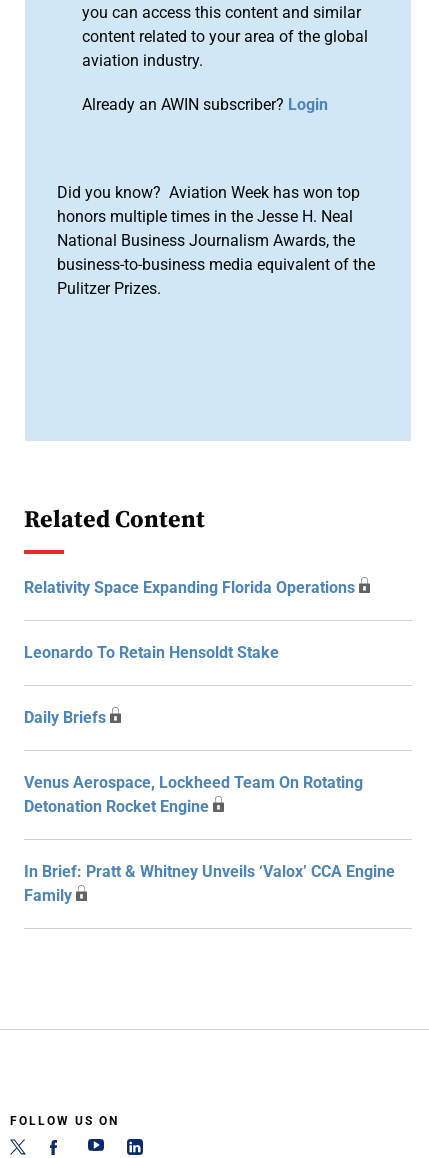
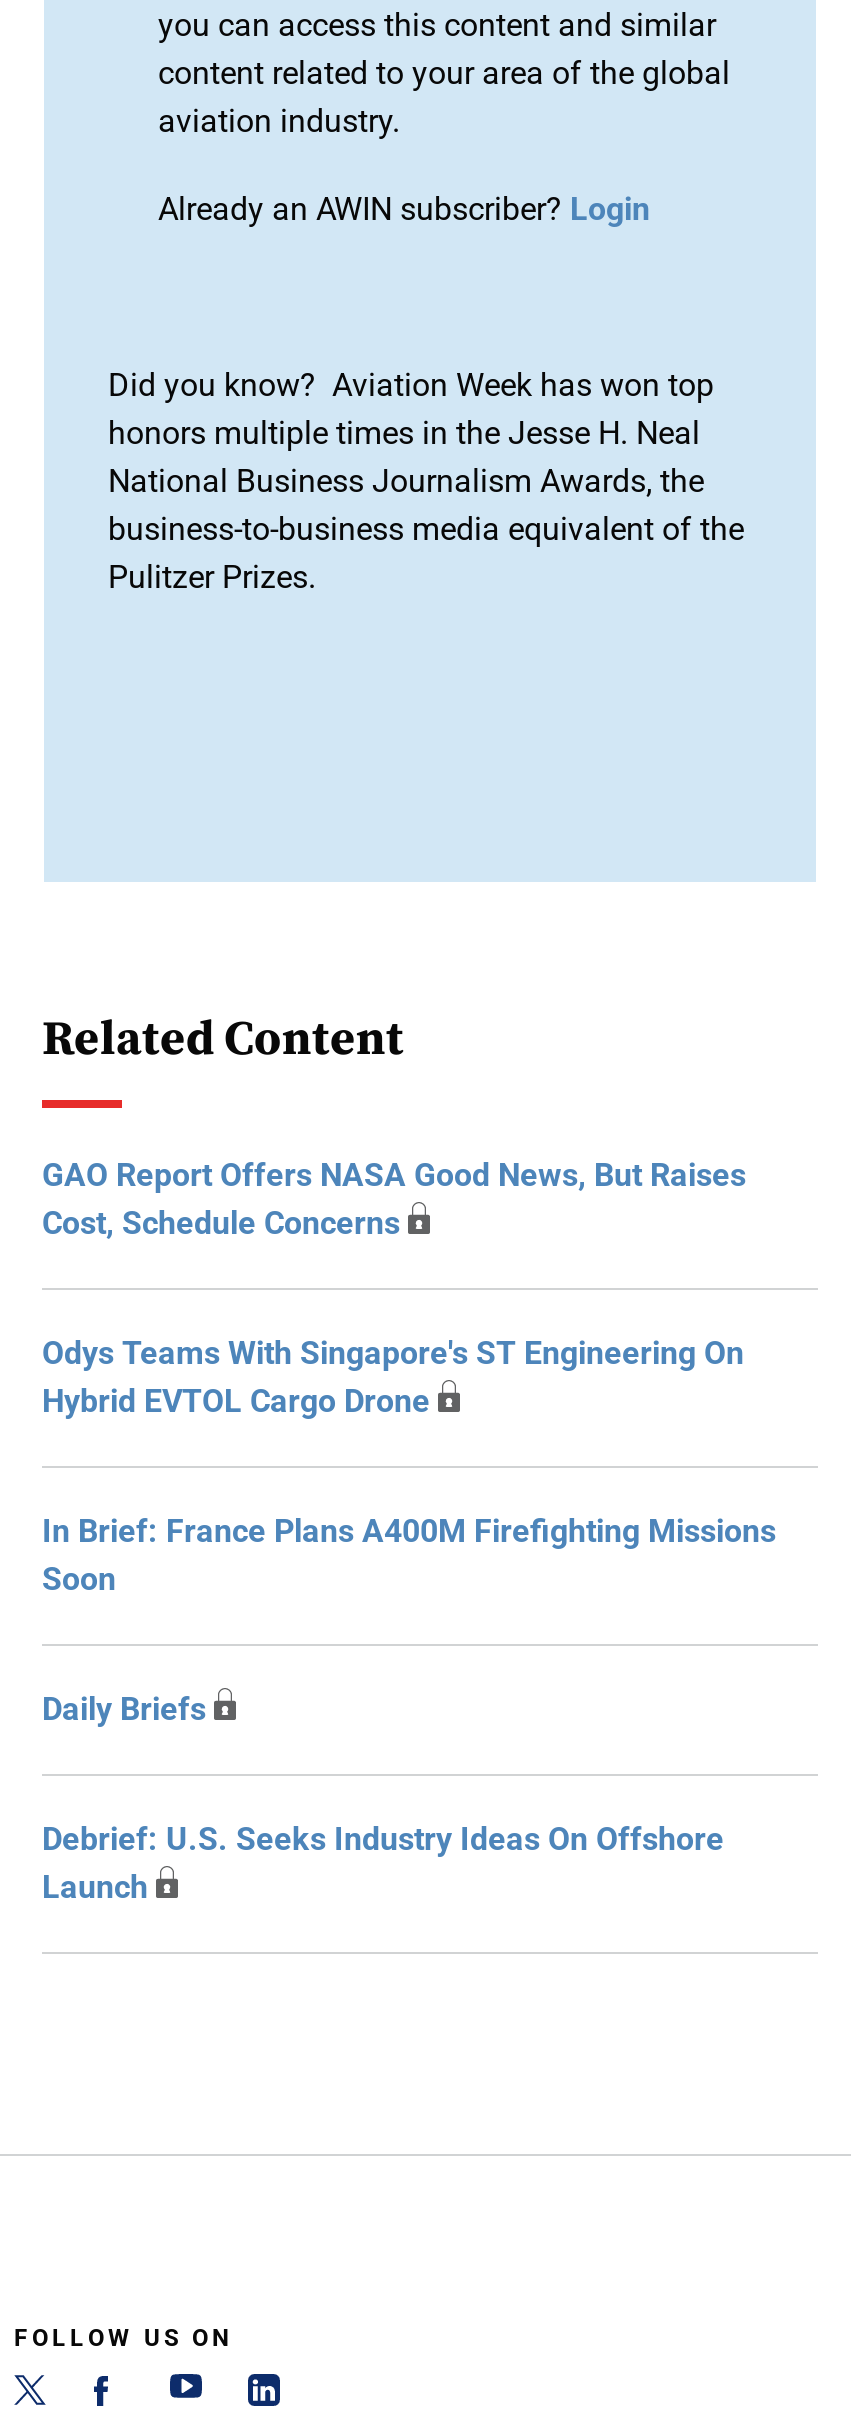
- Relativity Space Expanding Florida Operations
- Leonardo To Retain Hensoldt Stake
+ GAO Report Offers NASA Good News, But Raises
+ Cost, Schedule Concerns
+ Odys Teams With Singapore's ST Engineering On
+ Hybrid EVTOL Cargo Drone
+ In Brief: France Plans A400M Firefighting Missions
+ Soon

moved down: Daily Briefs

- Venus Aerospace, Lockheed Team On Rotating
- Detonation Rocket Engine
- In Brief: Pratt & Whitney Unveils ‘Valox’ CCA Engine
- Family
+ Debrief: U.S. Seeks Industry Ideas On Offshore
+ Launch
